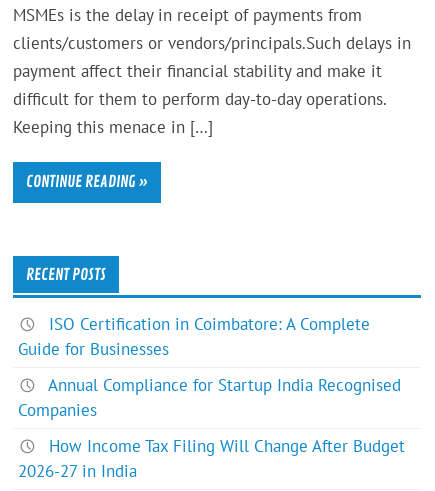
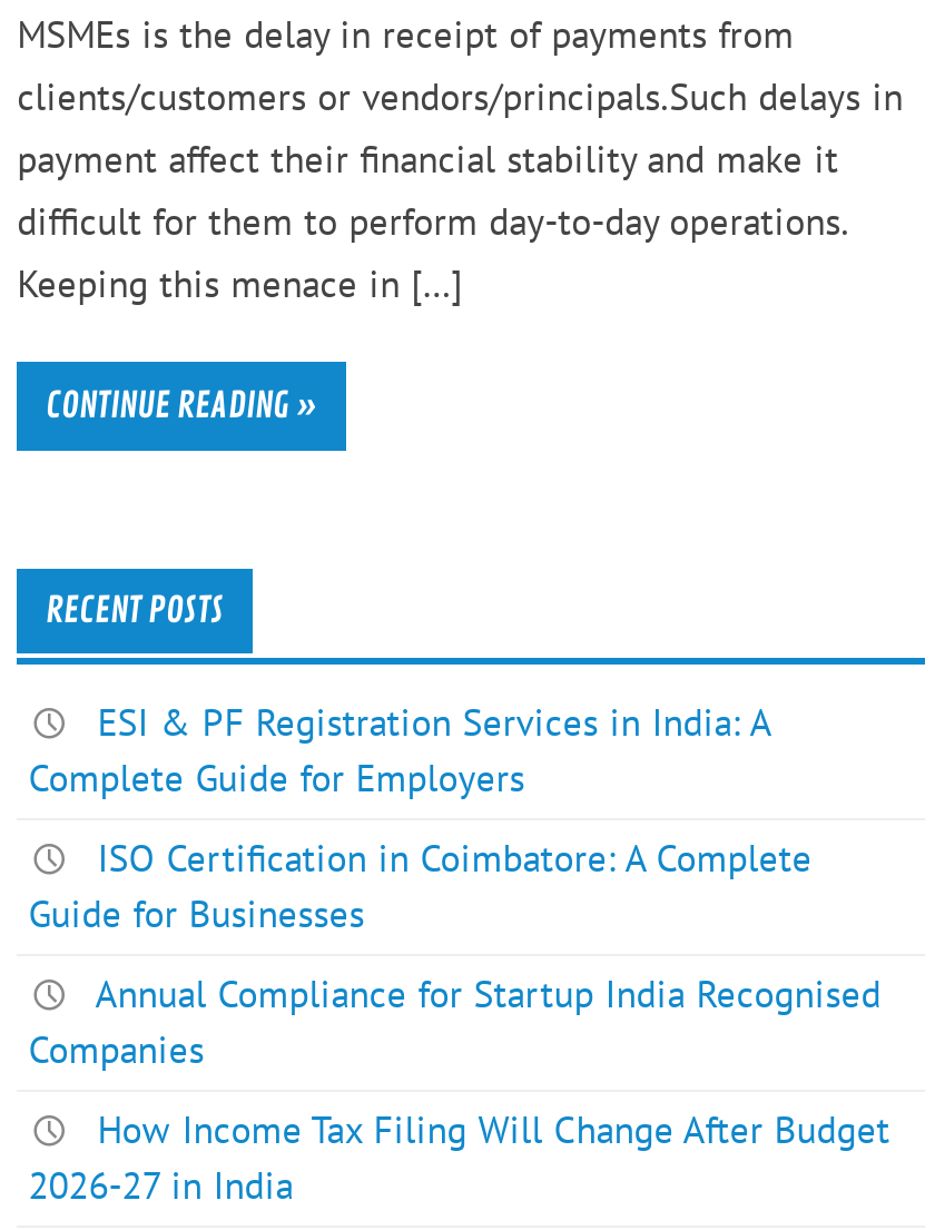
+ ESI & PF Registration Services in India: A
+ Complete Guide for Employers
